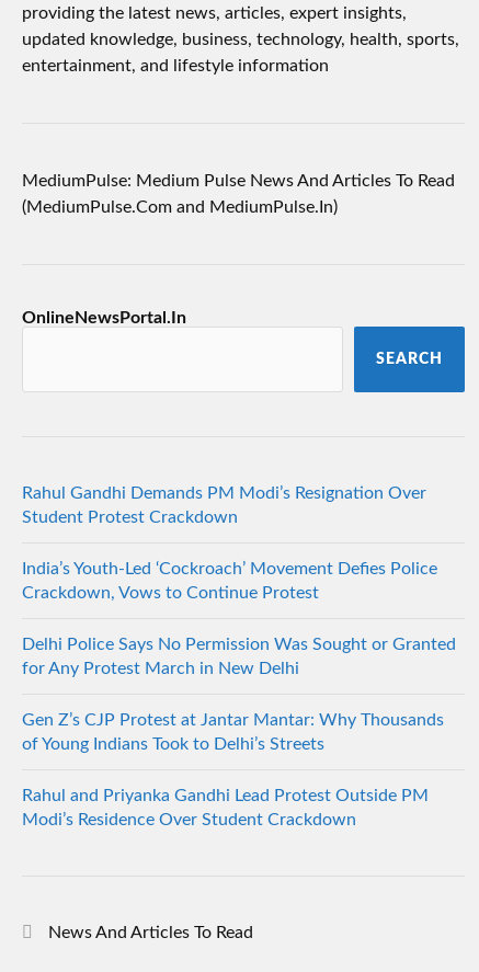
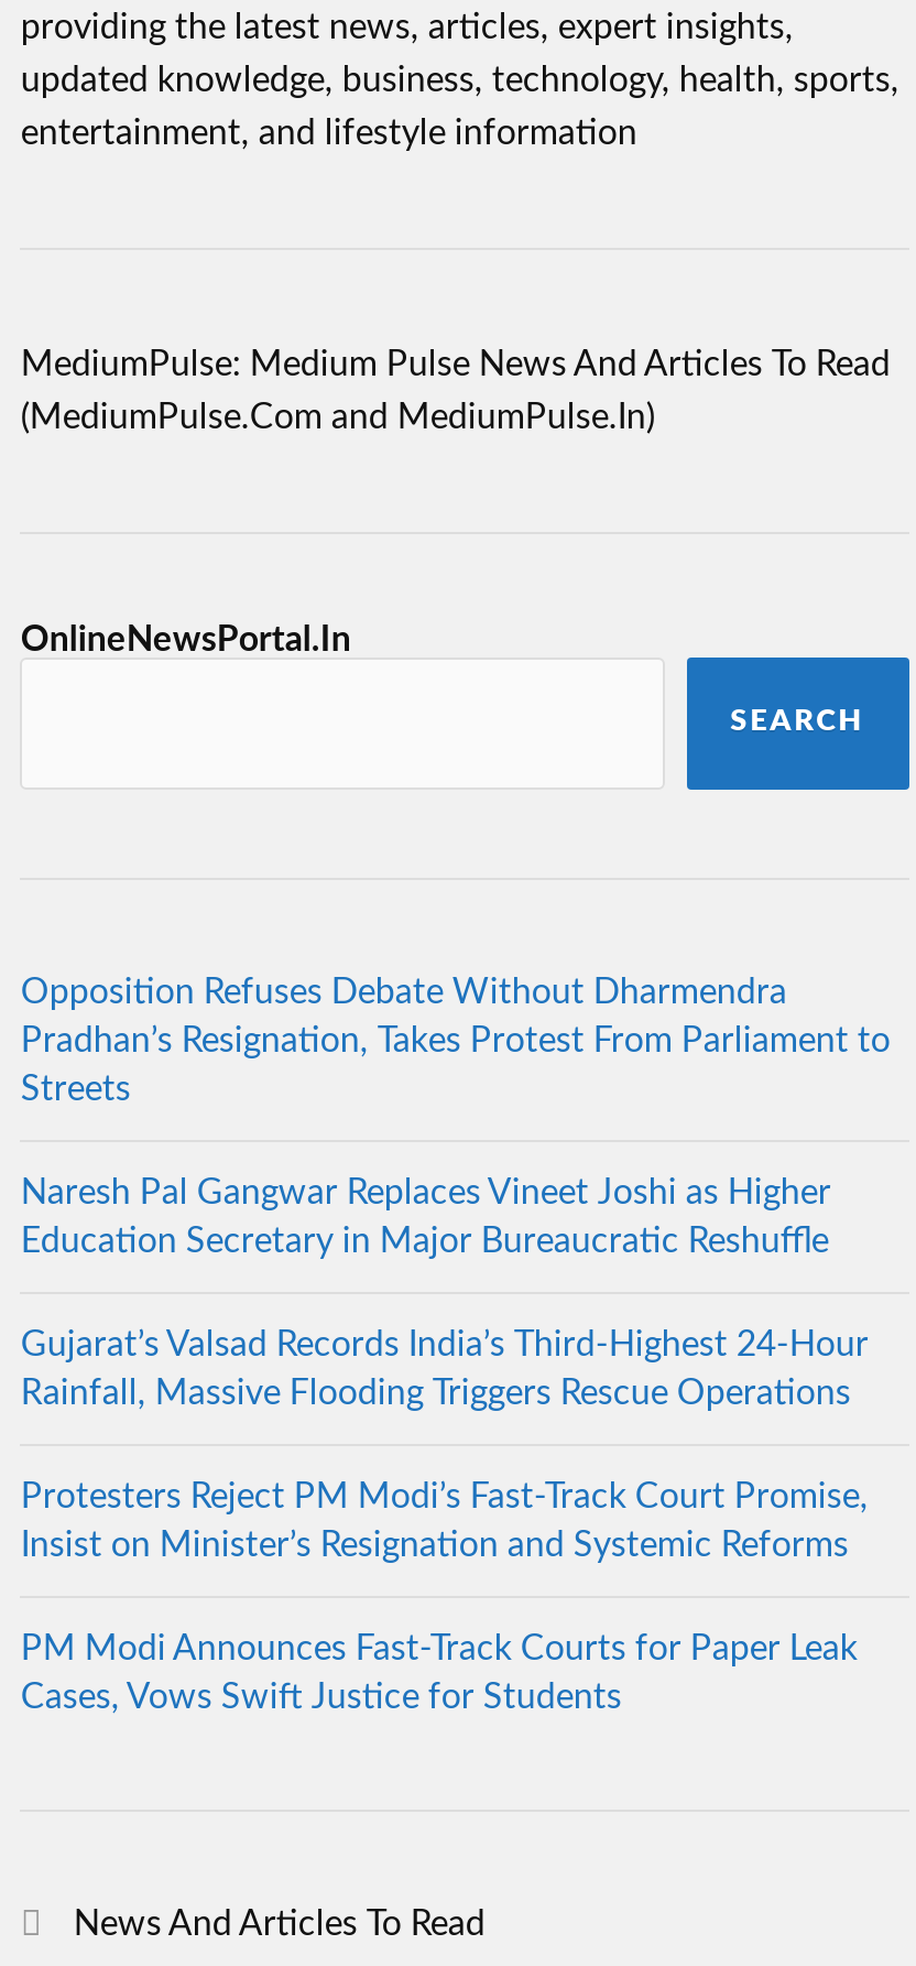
- Rahul Gandhi Demands PM Modi’s Resignation Over
- Student Protest Crackdown
+ Opposition Refuses Debate Without Dharmendra
+ Pradhan’s Resignation, Takes Protest From Parliament to
+ Streets

- India’s Youth-Led ‘Cockroach’ Movement Defies Police
- Crackdown, Vows to Continue Protest
+ Naresh Pal Gangwar Replaces Vineet Joshi as Higher
+ Education Secretary in Major Bureaucratic Reshuffle

- Delhi Police Says No Permission Was Sought or Granted
- for Any Protest March in New Delhi
+ Gujarat’s Valsad Records India’s Third-Highest 24-Hour
+ Rainfall, Massive Flooding Triggers Rescue Operations

- Gen Z’s CJP Protest at Jantar Mantar: Why Thousands
- of Young Indians Took to Delhi’s Streets
+ Protesters Reject PM Modi’s Fast-Track Court Promise,
+ Insist on Minister’s Resignation and Systemic Reforms

- Rahul and Priyanka Gandhi Lead Protest Outside PM
- Modi’s Residence Over Student Crackdown
+ PM Modi Announces Fast-Track Courts for Paper Leak
+ Cases, Vows Swift Justice for Students
